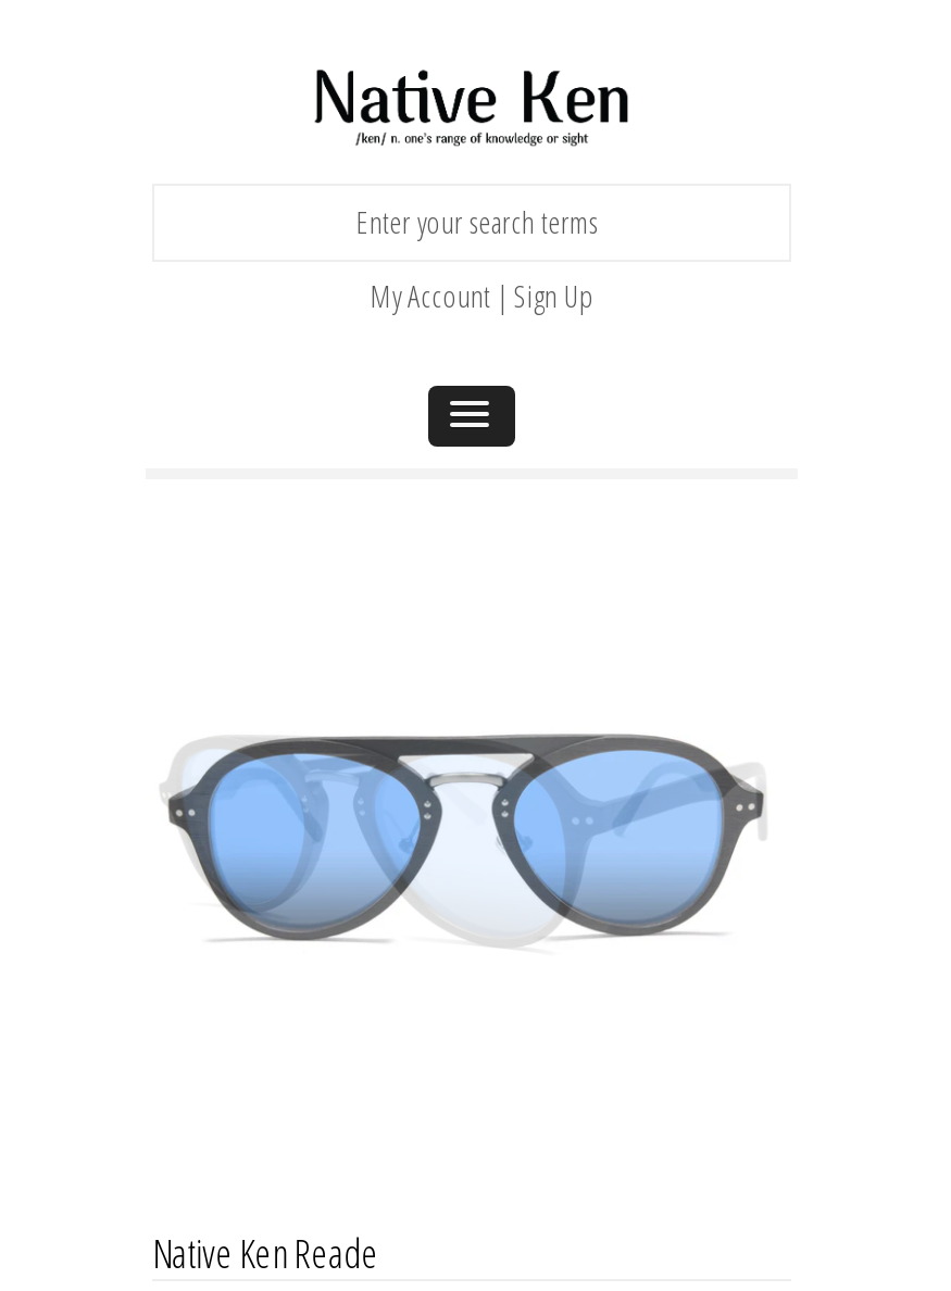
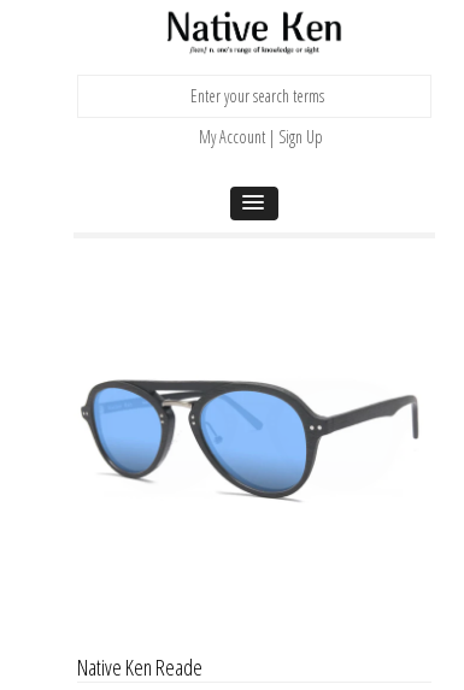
- [image]
+ [image]
